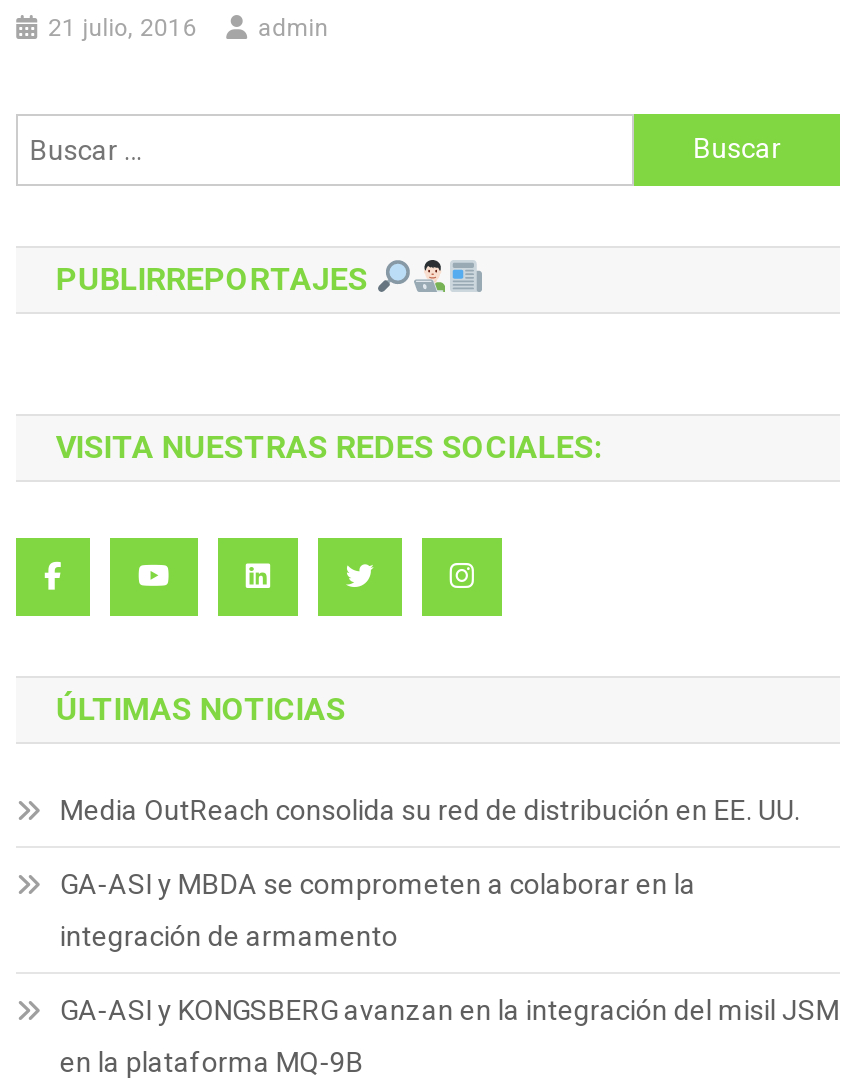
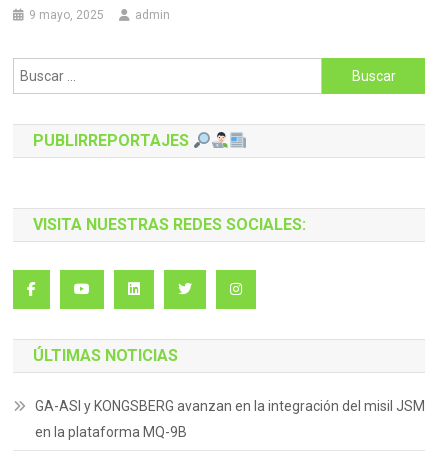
- 21 julio, 2016
+ 9 mayo, 2025

- Media OutReach consolida su red de distribución en EE. UU.
- GA-ASI y MBDA se comprometen a colaborar en la
- integración de armamento
